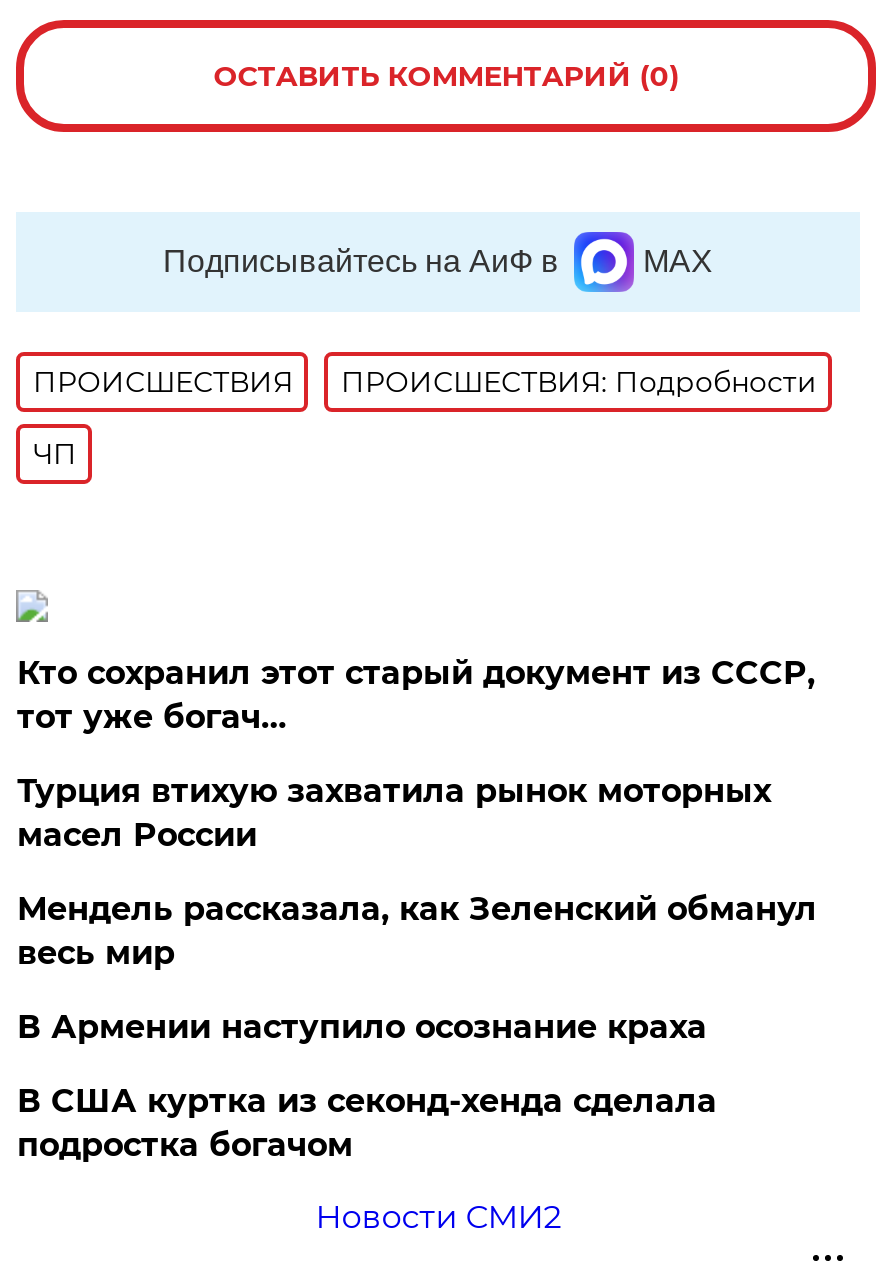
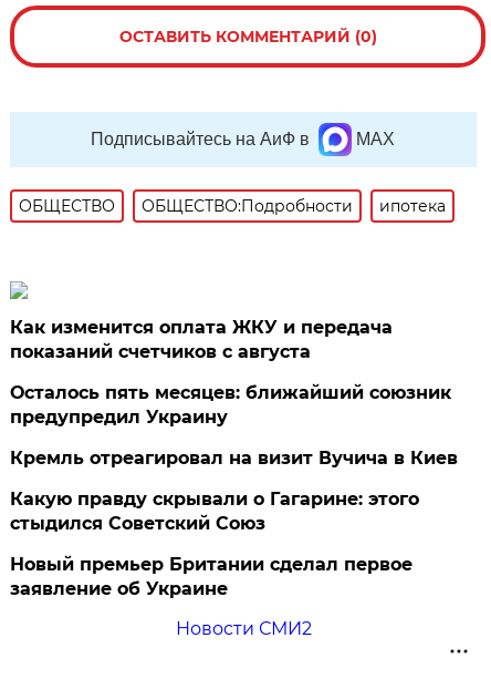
- ПРОИСШЕСТВИЯ
- ПРОИСШЕСТВИЯ: Подробности
- ЧП
+ ОБЩЕСТВО
+ ОБЩЕСТВО:Подробности
+ ипотека

- Кто сохранил этот старый документ из СССР,
- тот уже богач…
- Турция втихую захватила рынок моторных
- масел России
- Мендель рассказала, как Зеленский обманул
- весь мир
- В Армении наступило осознание краха
- В США куртка из секонд-хенда сделала
- подростка богачом
+ Как изменится оплата ЖКУ и передача
+ показаний счетчиков с августа
+ Осталось пять месяцев: ближайший союзник
+ предупредил Украину
+ Кремль отреагировал на визит Вучича в Киев
+ Какую правду скрывали о Гагарине: этого
+ стыдился Советский Союз
+ Новый премьер Британии сделал первое
+ заявление об Украине
